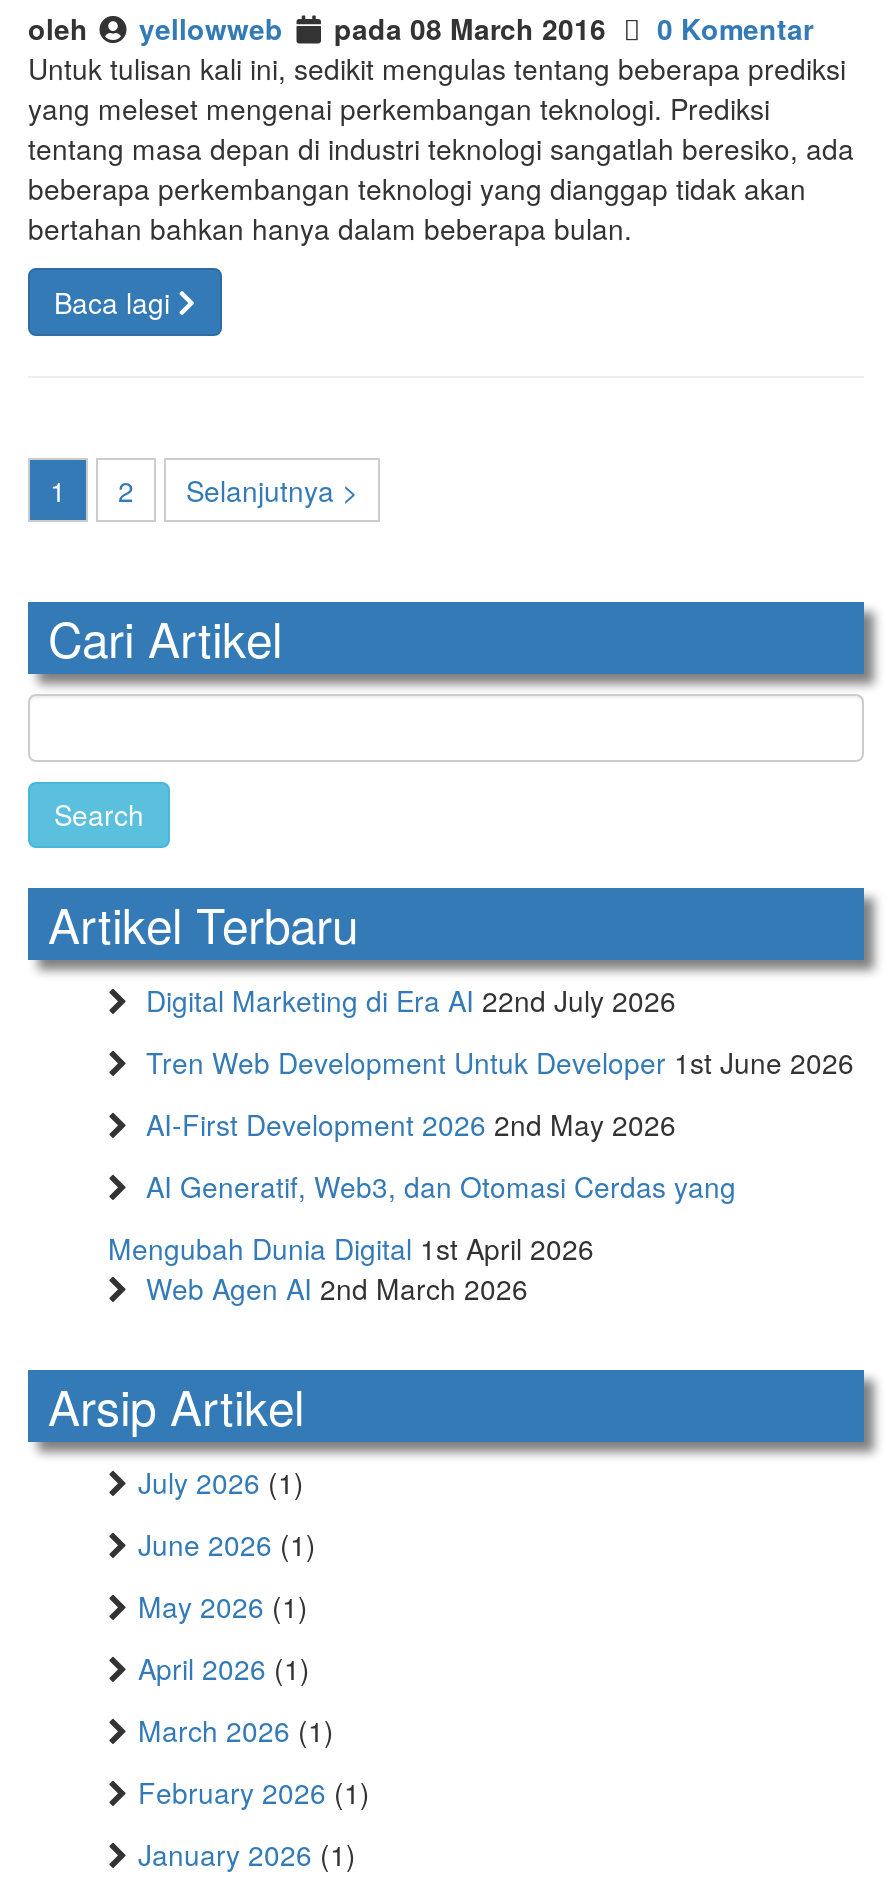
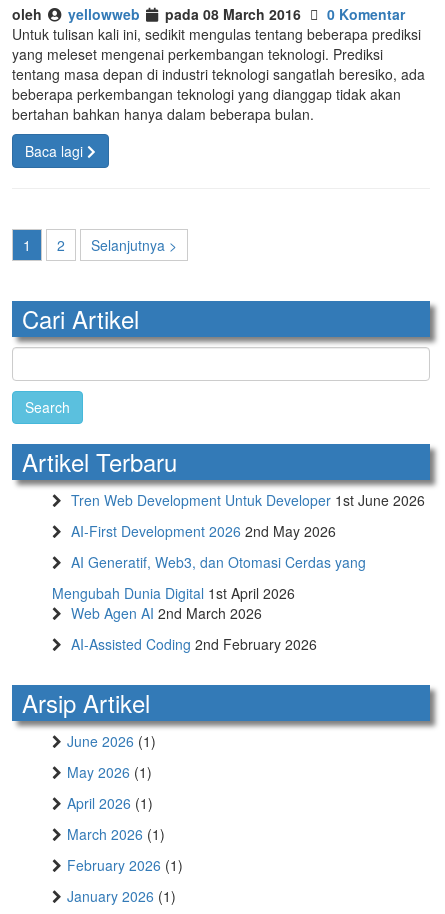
- Digital Marketing di Era AI 22nd July 2026

+ AI-Assisted Coding 2nd February 2026

- July 2026 (1)
